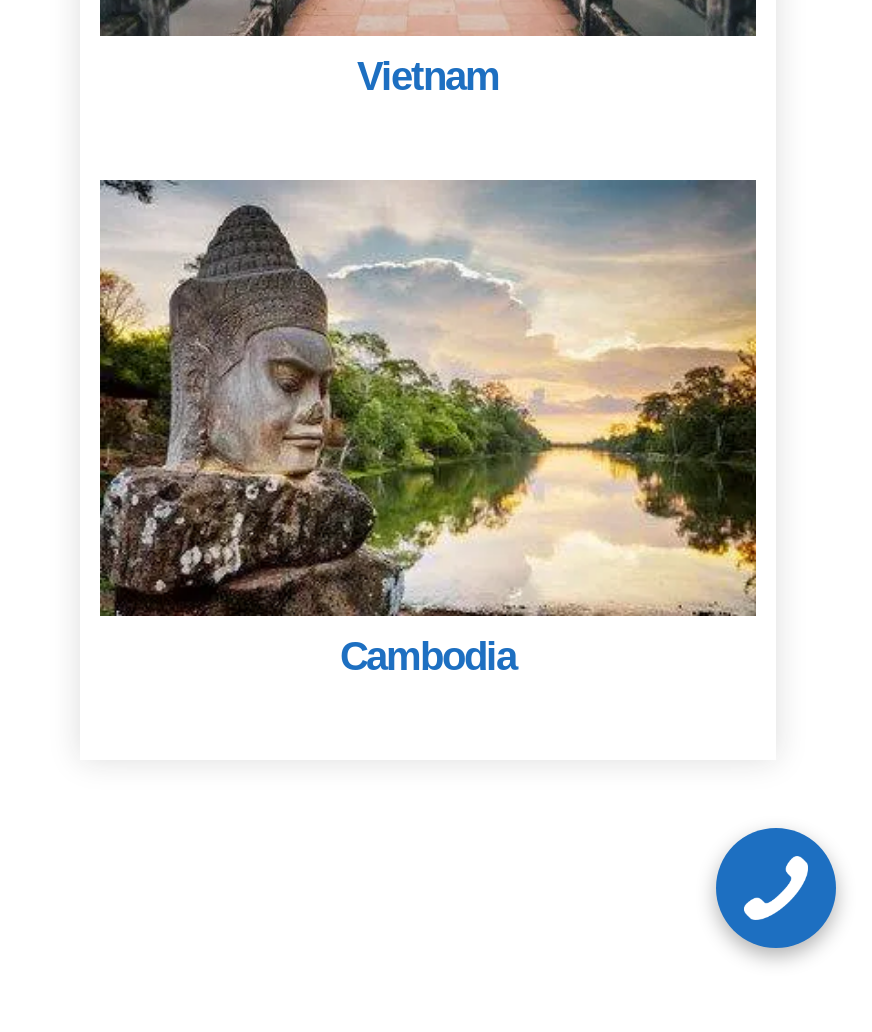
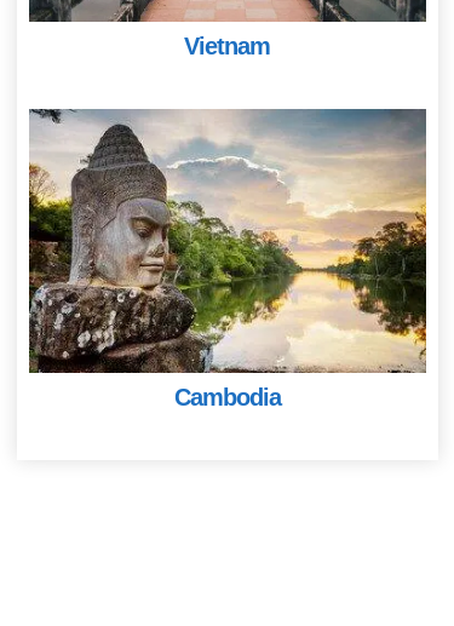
- [image]
